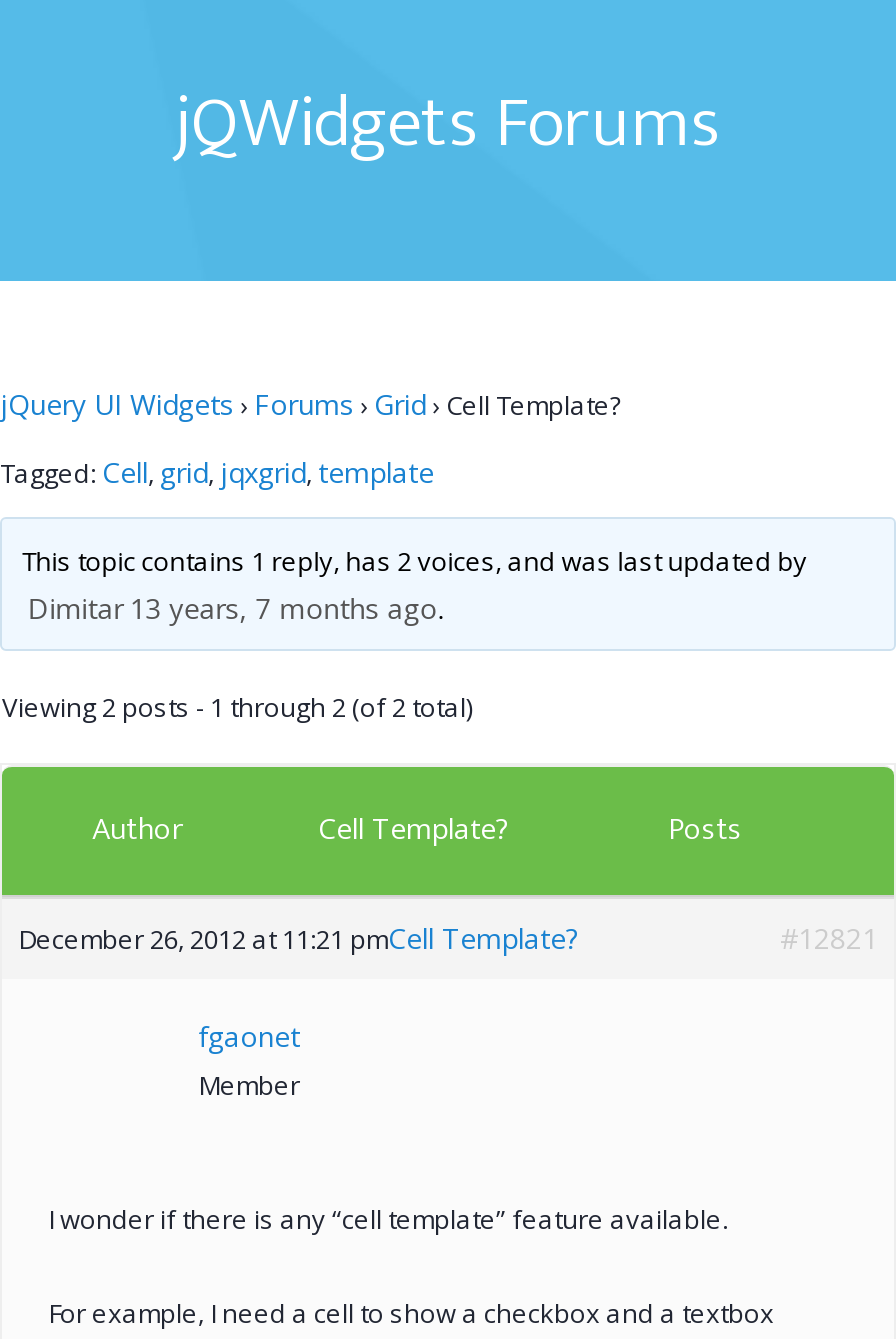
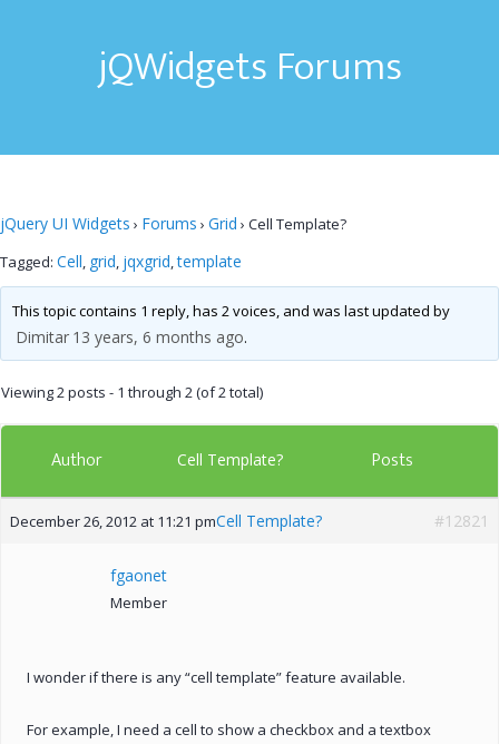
- Dimitar 13 years, 7 months ago.
+ Dimitar 13 years, 6 months ago.
